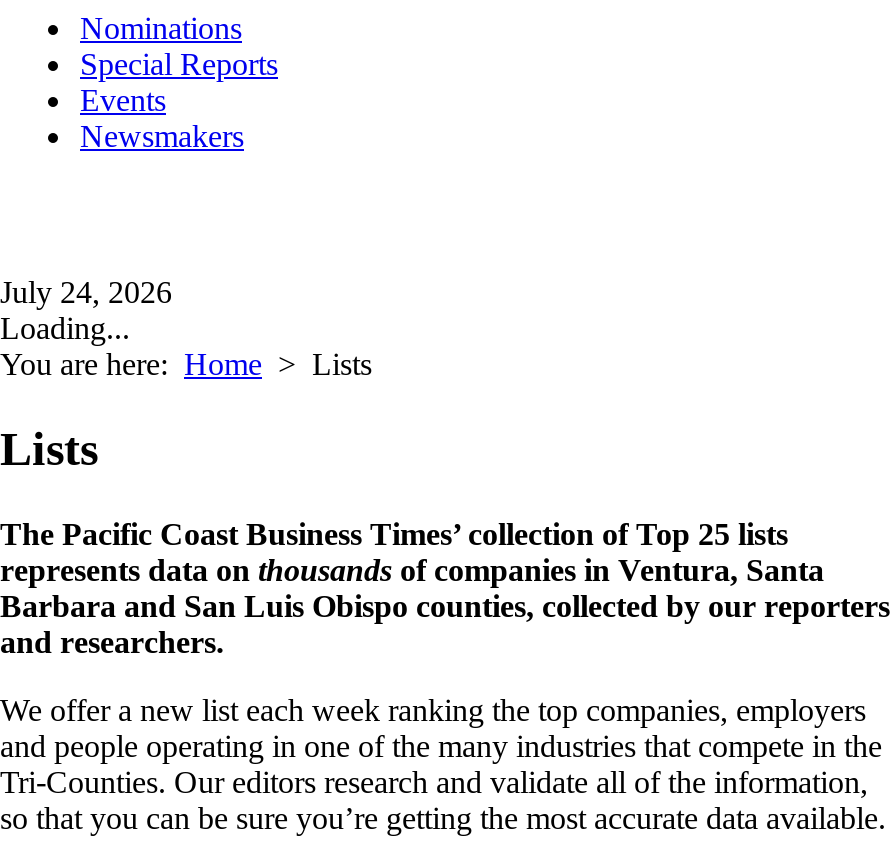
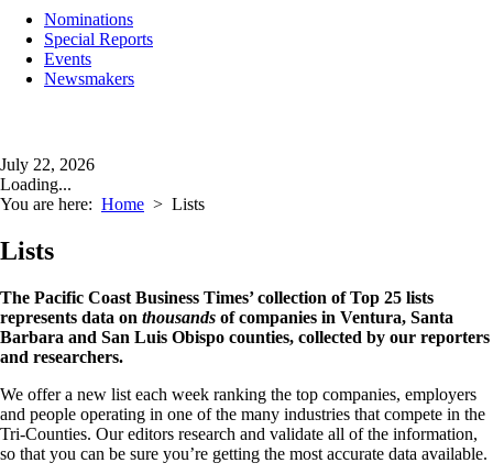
- July 24, 2026
+ July 22, 2026
